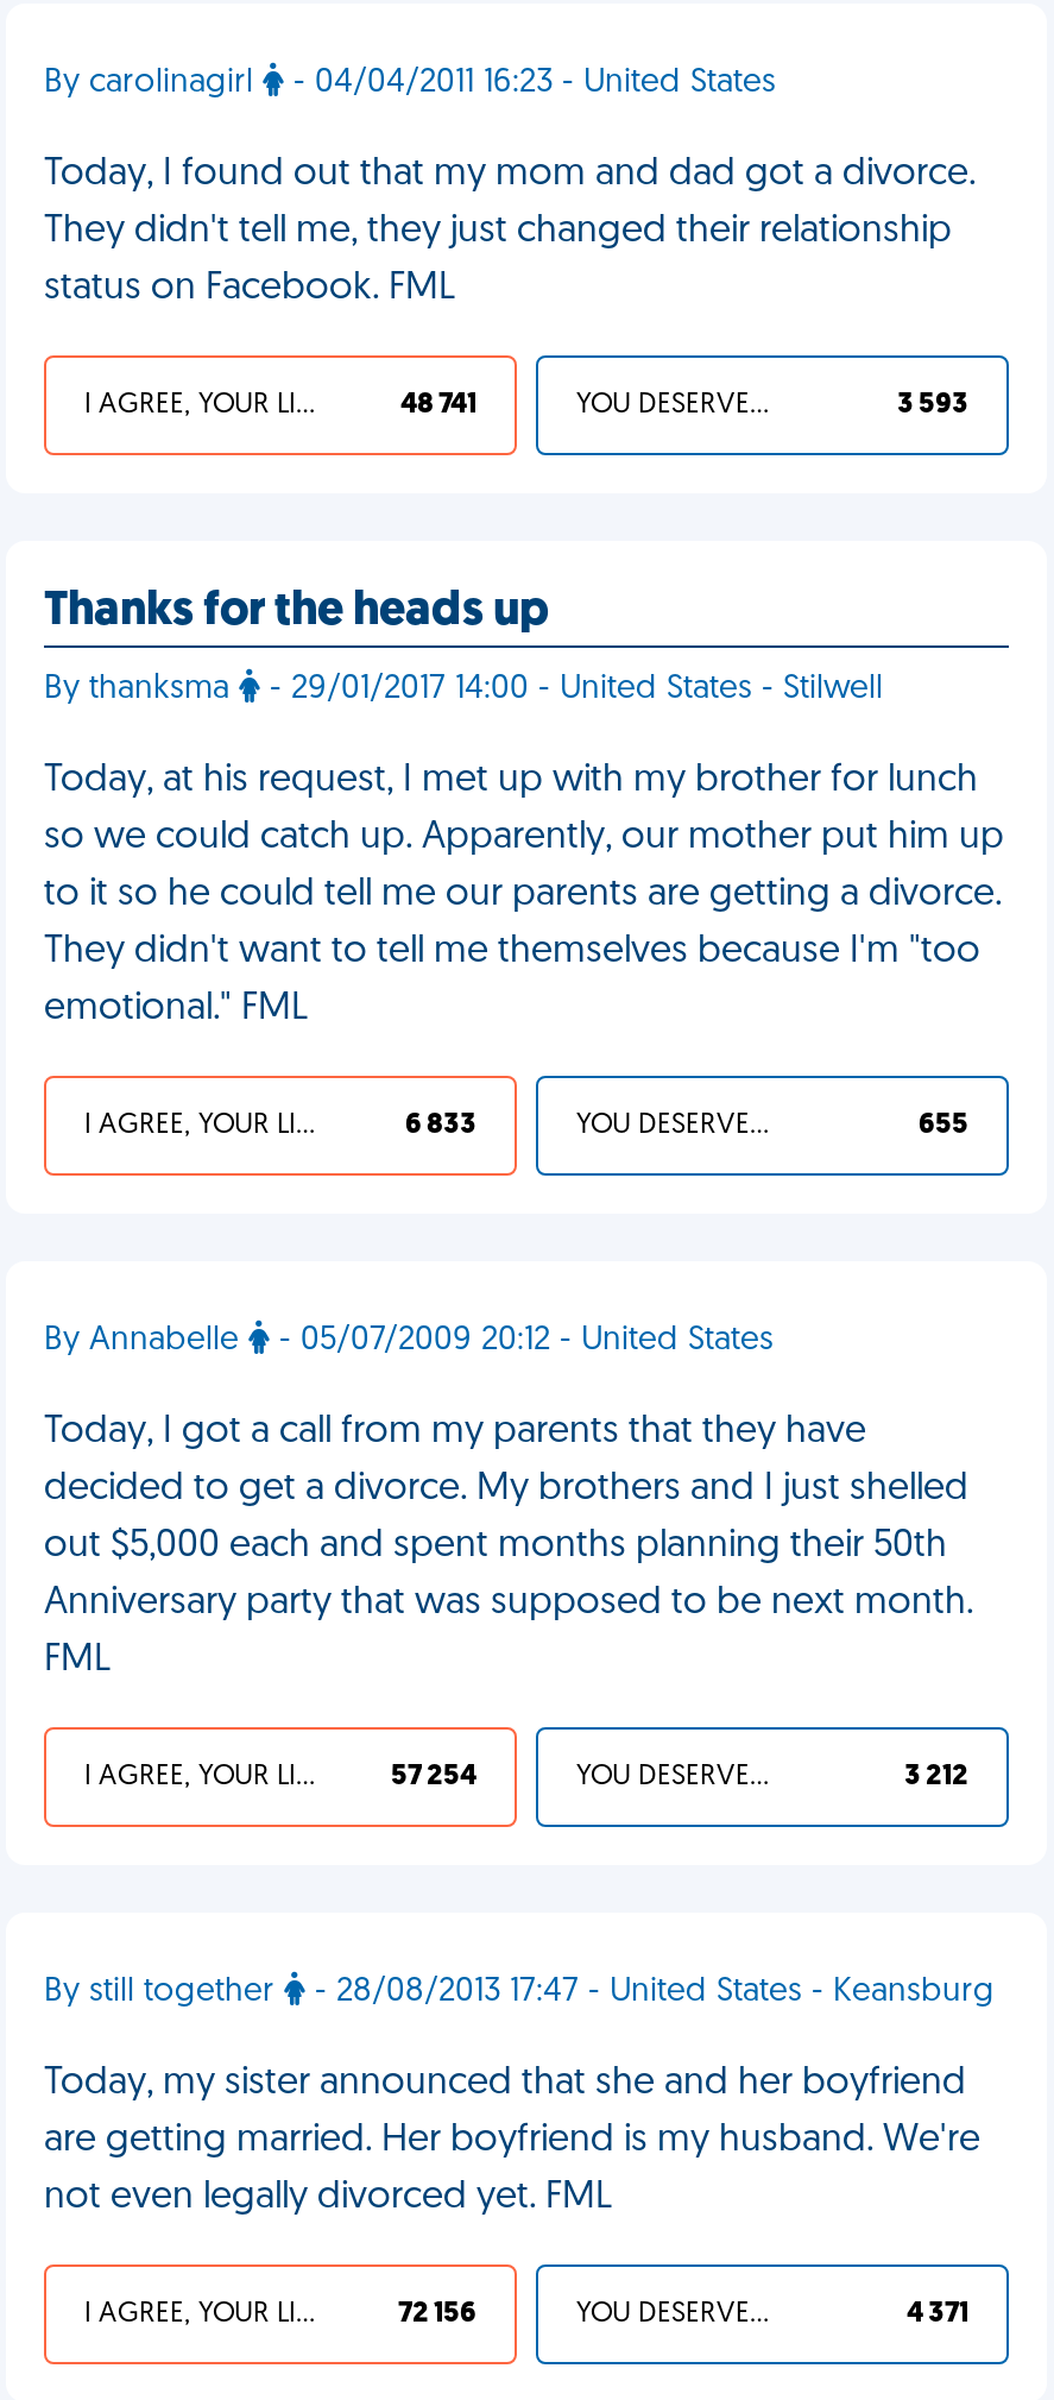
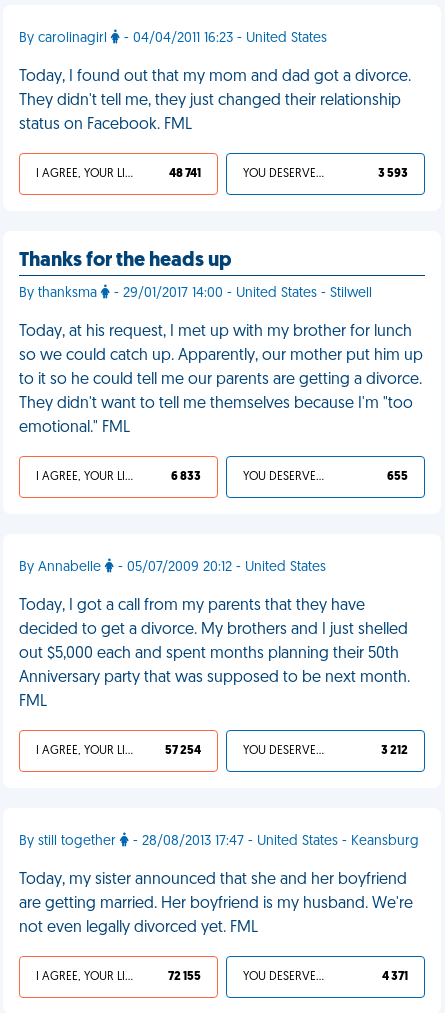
- 72 156
+ 72 155
